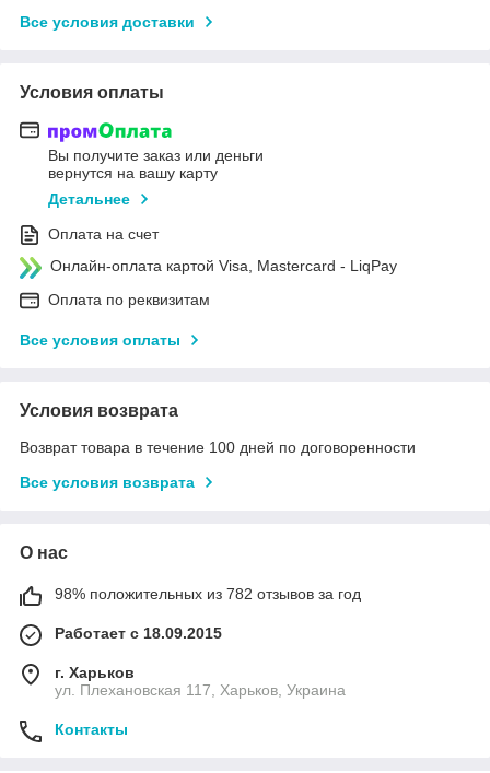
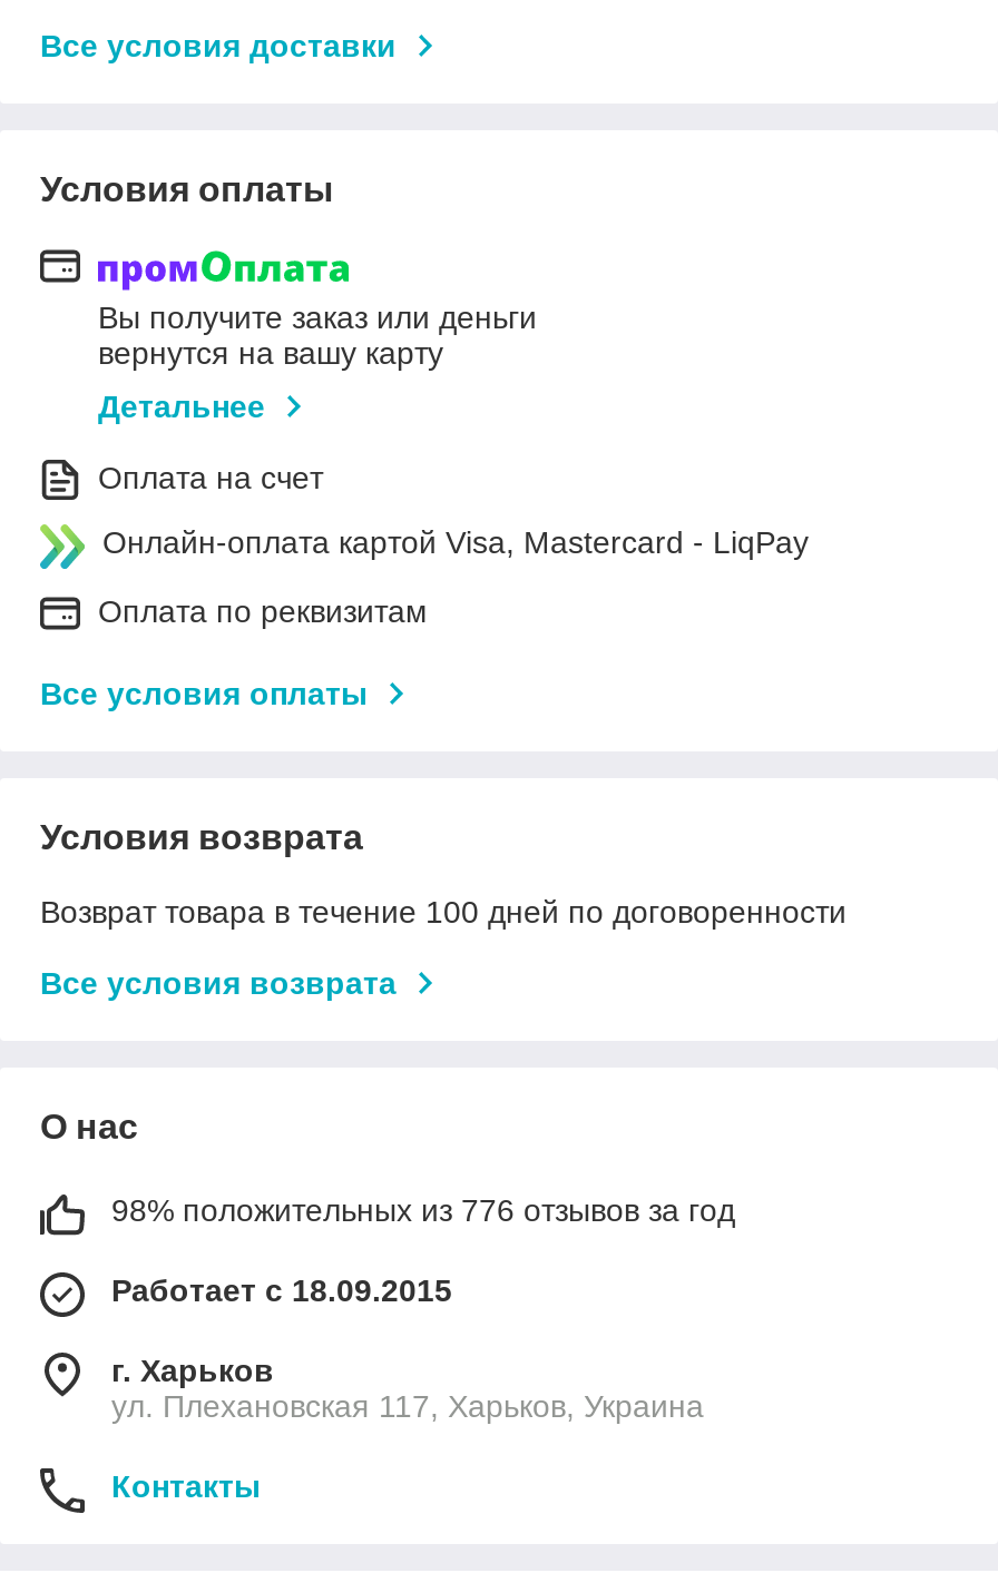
- 98% положительных из 782 отзывов за год
+ 98% положительных из 776 отзывов за год
